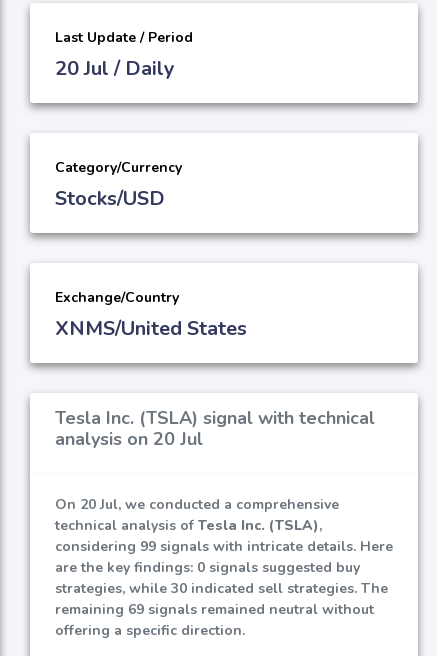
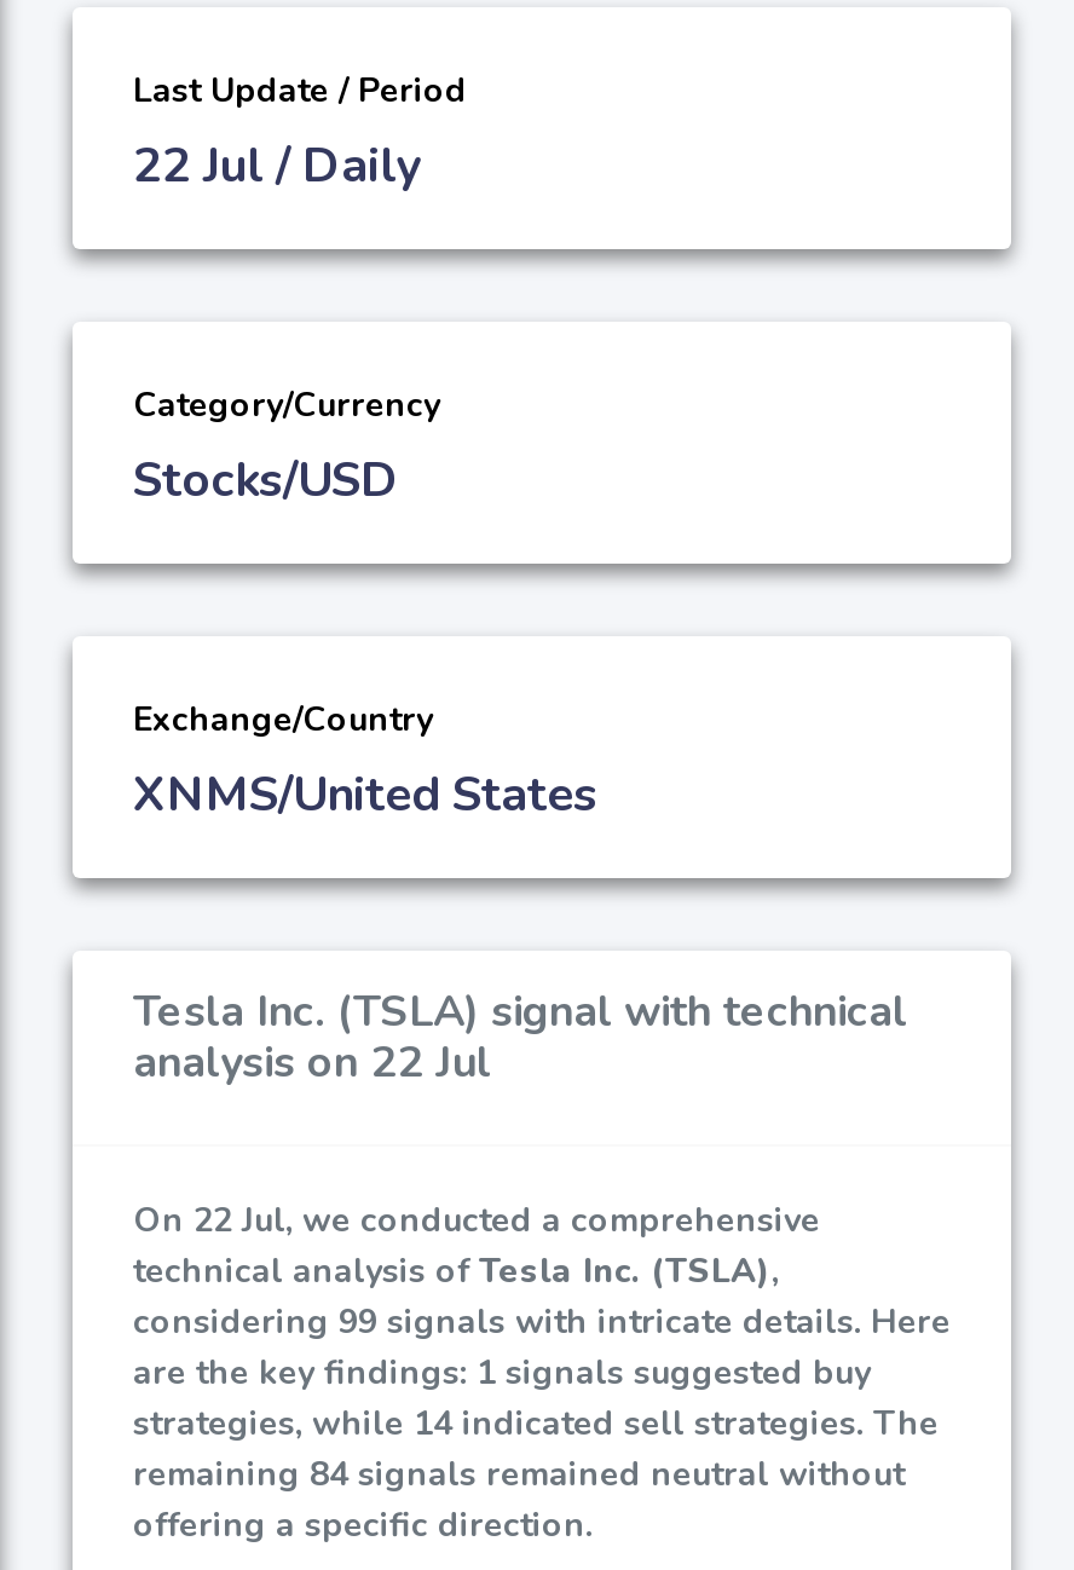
- 20 Jul / Daily
+ 22 Jul / Daily

- analysis on 20 Jul
+ analysis on 22 Jul

- On 20 Jul, we conducted a comprehensive
+ On 22 Jul, we conducted a comprehensive

- are the key findings: 0 signals suggested buy
+ are the key findings: 1 signals suggested buy

- strategies, while 30 indicated sell strategies. The
+ strategies, while 14 indicated sell strategies. The

- remaining 69 signals remained neutral without
+ remaining 84 signals remained neutral without
